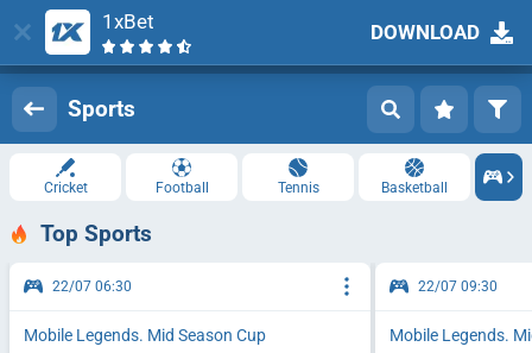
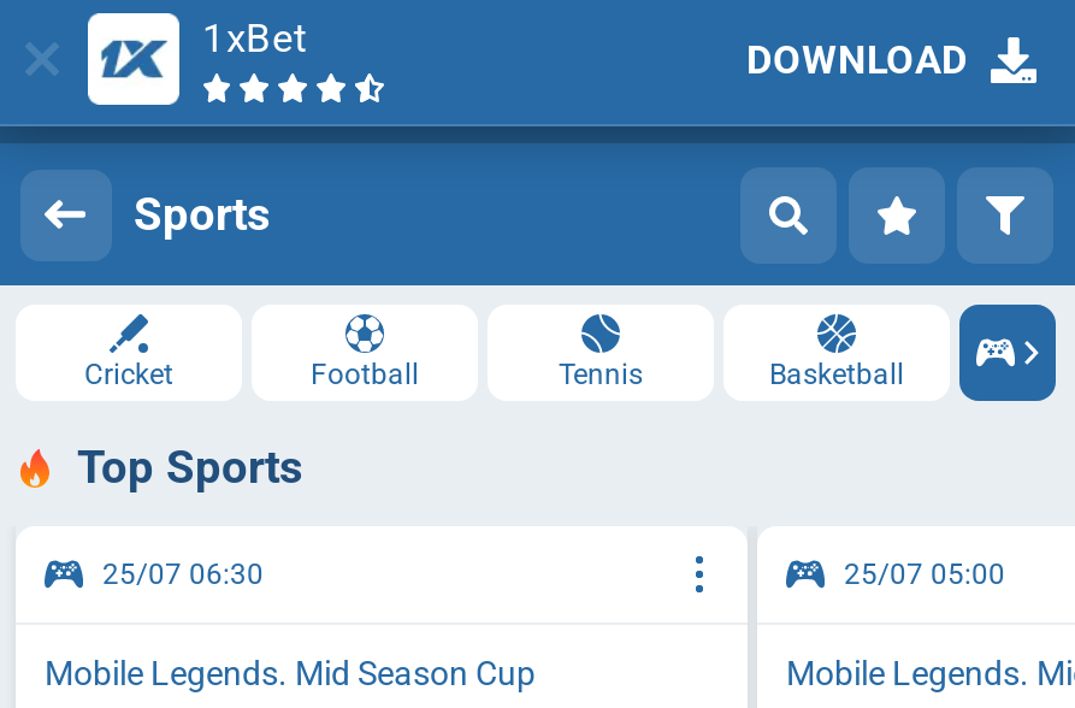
- 22/07 06:30
+ 25/07 06:30

- 22/07 09:30
+ 25/07 05:00
